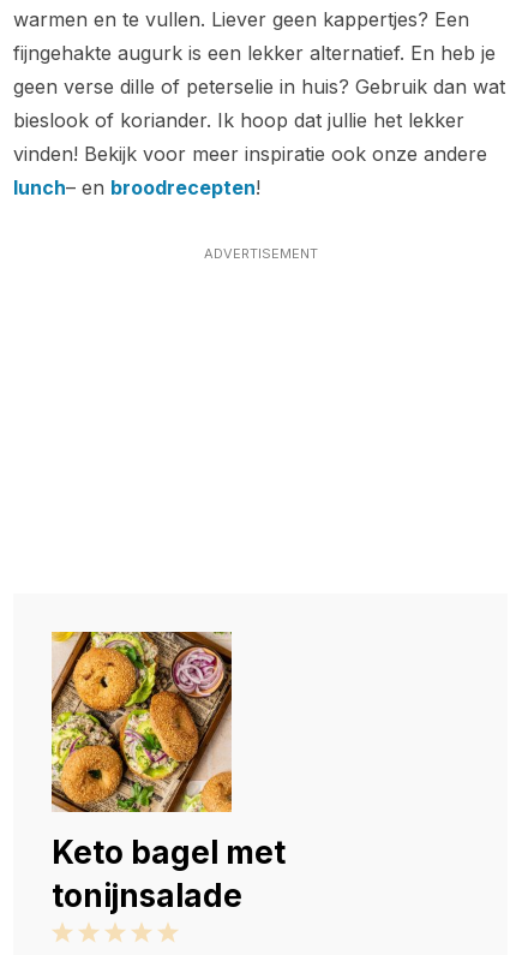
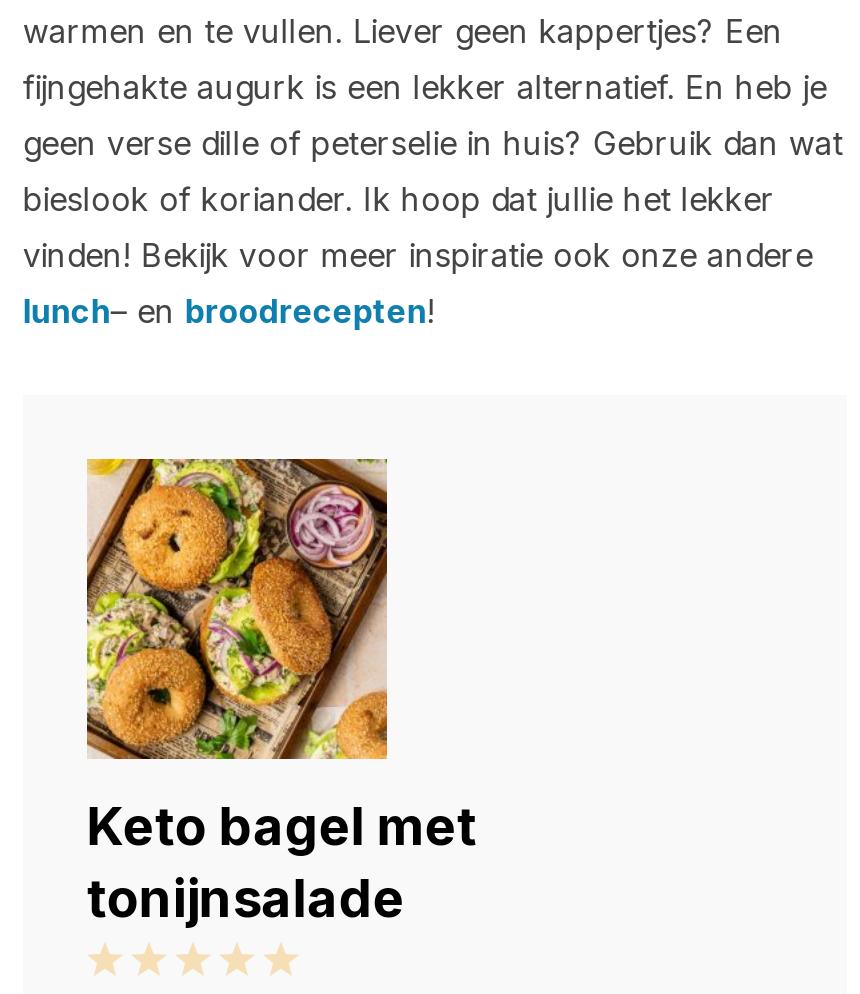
- ADVERTISEMENT
